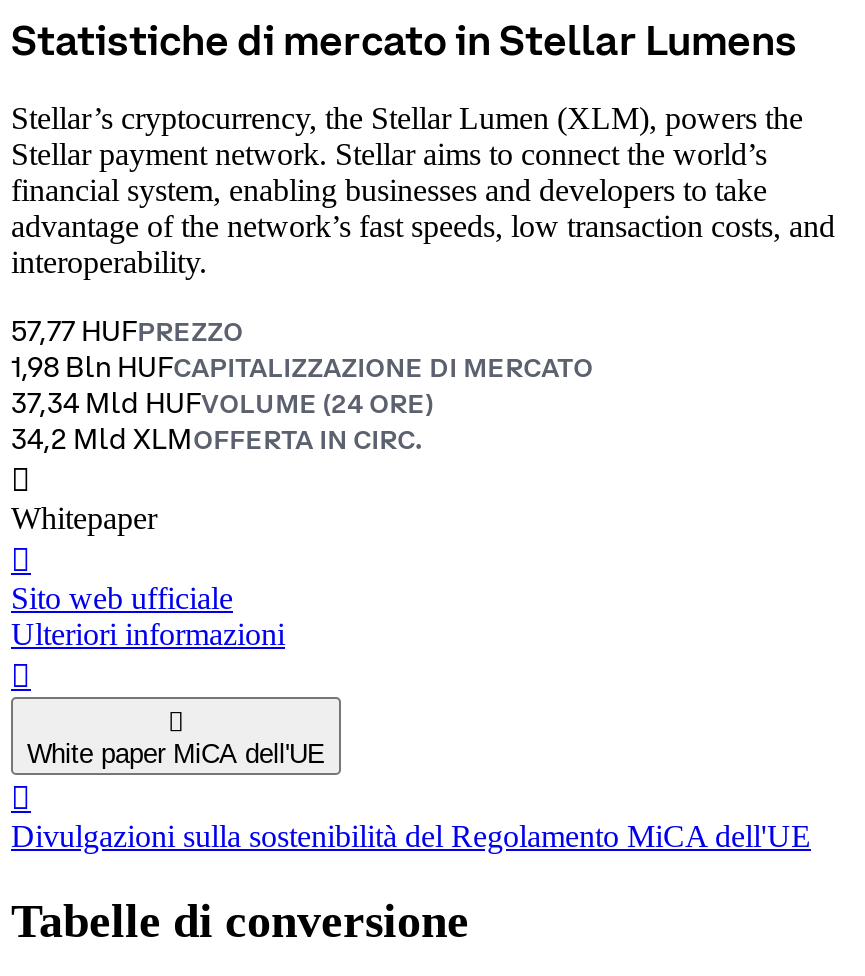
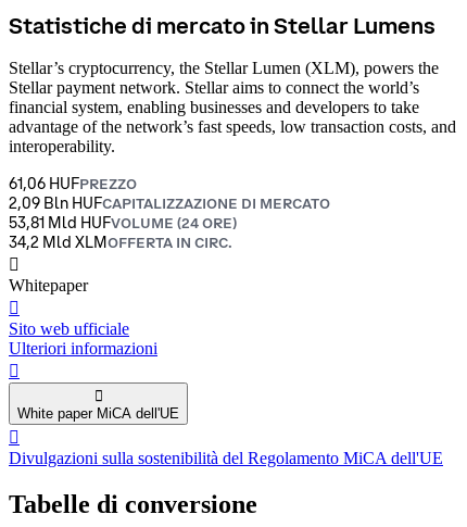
- 57,77 HUFPREZZO
+ 61,06 HUFPREZZO

- 1,98 Bln HUFCAPITALIZZAZIONE DI MERCATO
+ 2,09 Bln HUFCAPITALIZZAZIONE DI MERCATO

- 37,34 Mld HUFVOLUME (24 ORE)
+ 53,81 Mld HUFVOLUME (24 ORE)
